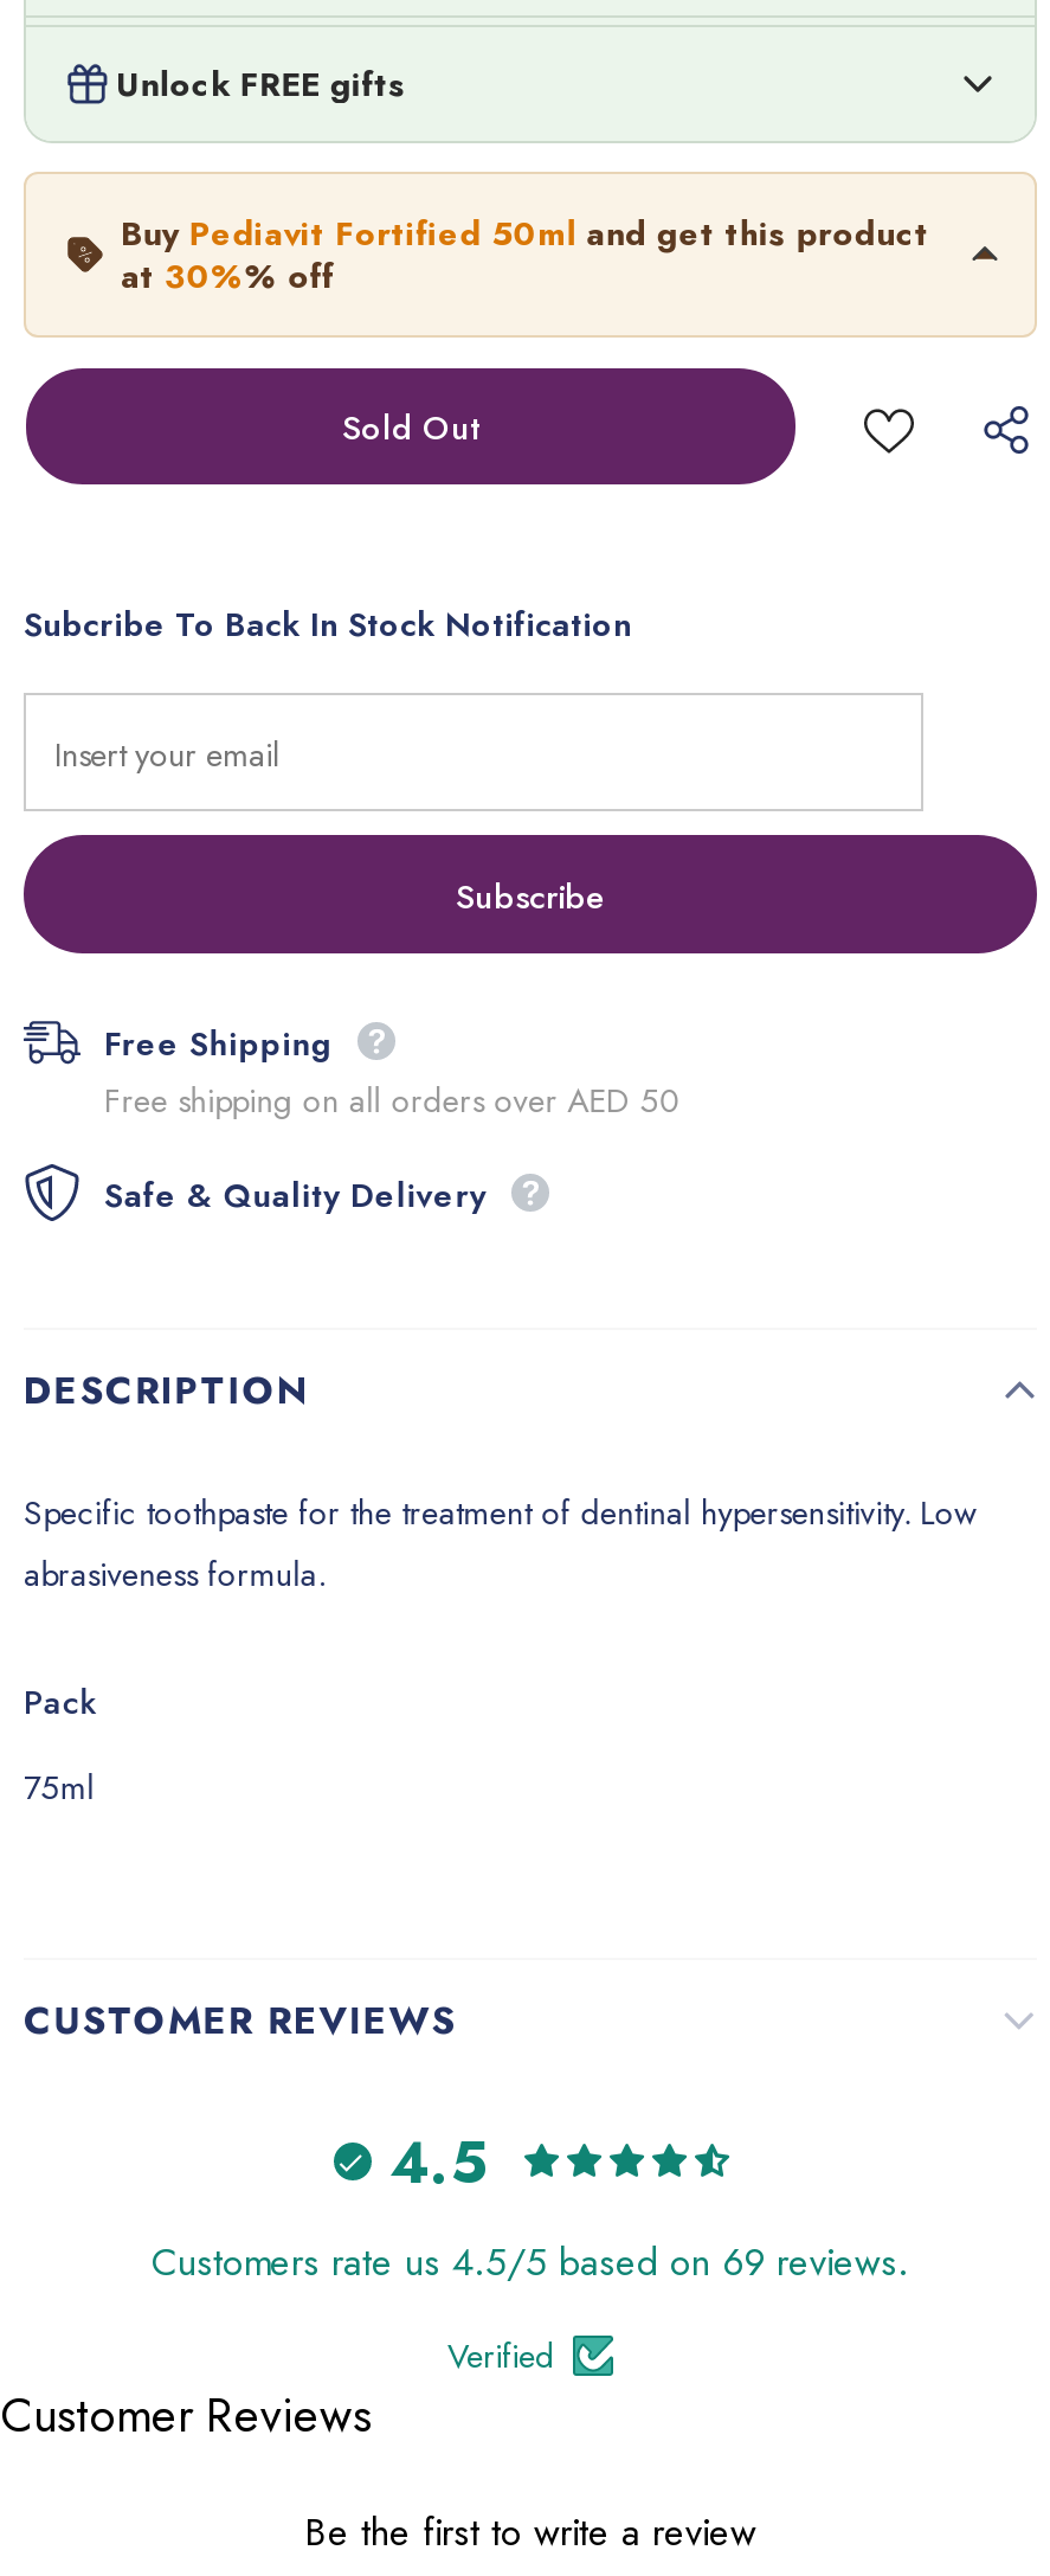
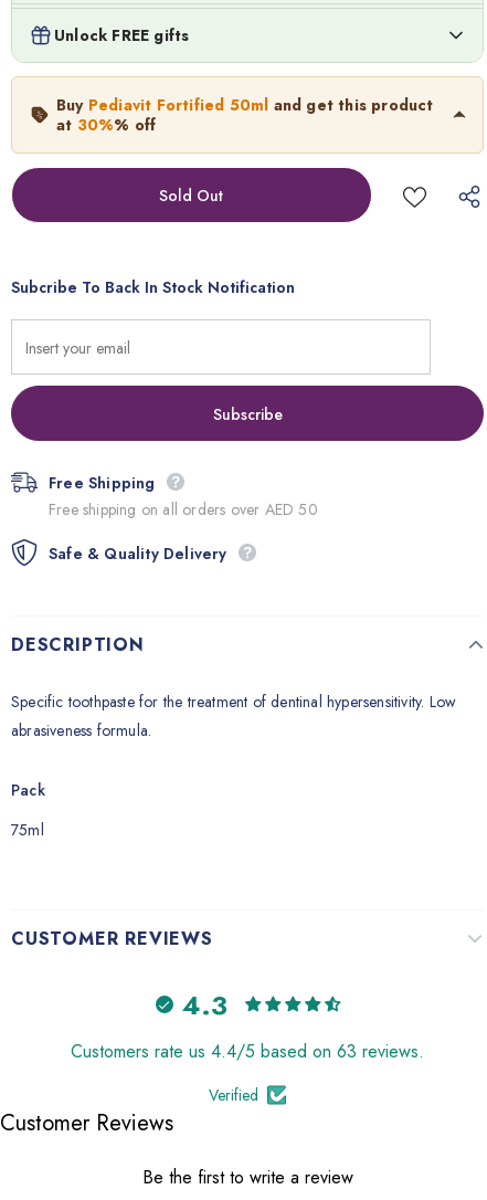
- 4.5
+ 4.3

- Customers rate us 4.5/5 based on 69 reviews.
+ Customers rate us 4.4/5 based on 63 reviews.
